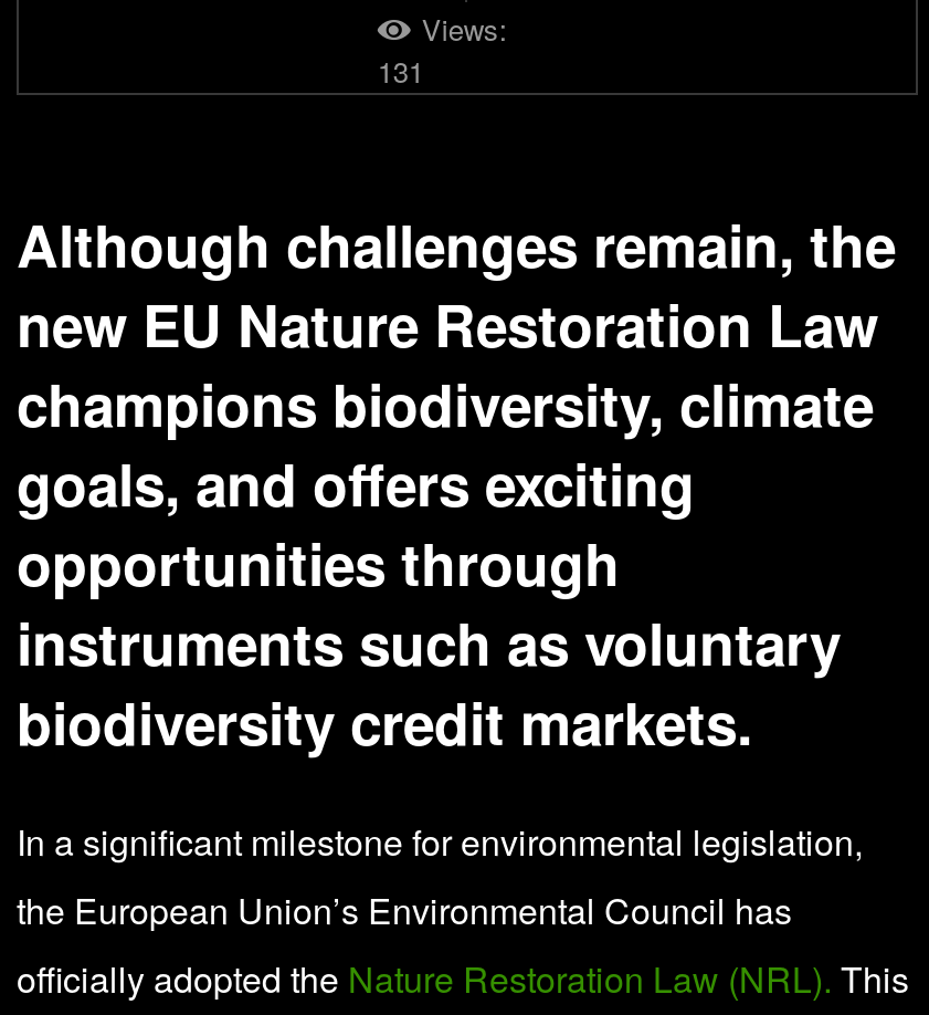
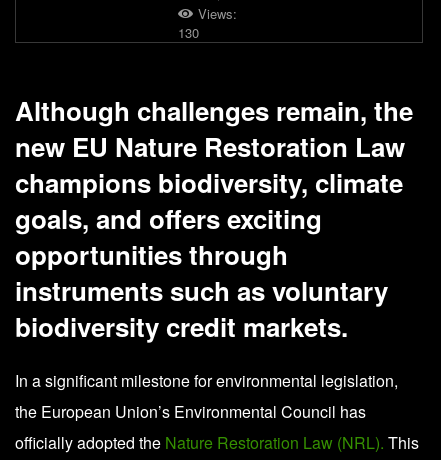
- 131
+ 130
